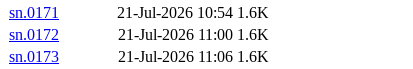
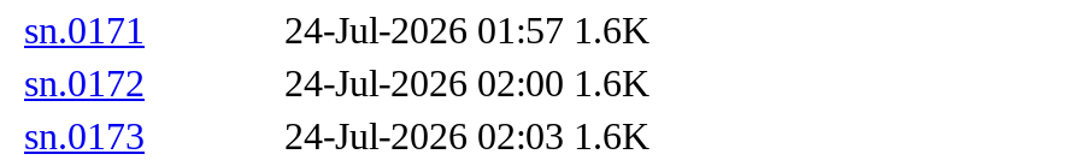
- 21-Jul-2026 10:54 1.6K
+ 24-Jul-2026 01:57 1.6K

- 21-Jul-2026 11:00 1.6K
+ 24-Jul-2026 02:00 1.6K

- 21-Jul-2026 11:06 1.6K
+ 24-Jul-2026 02:03 1.6K
